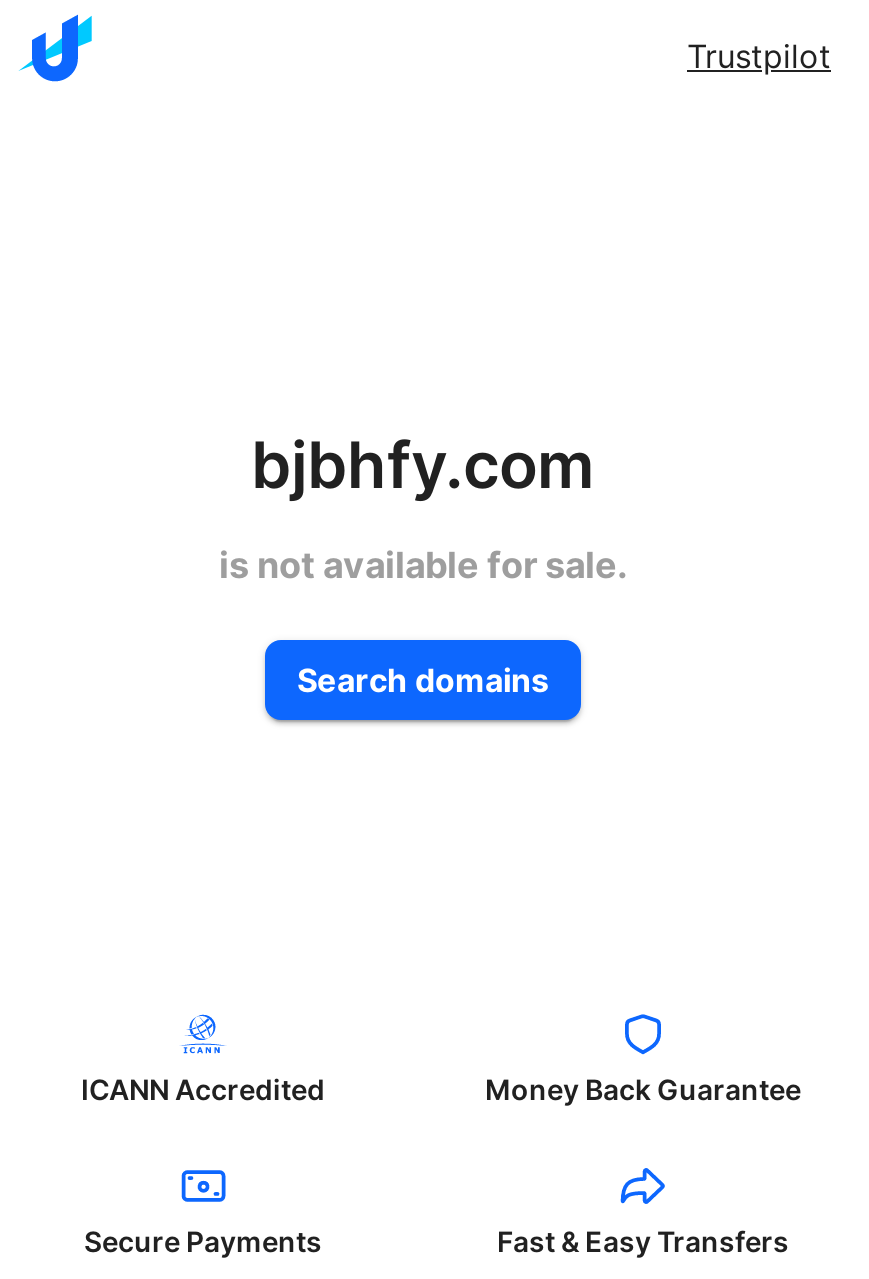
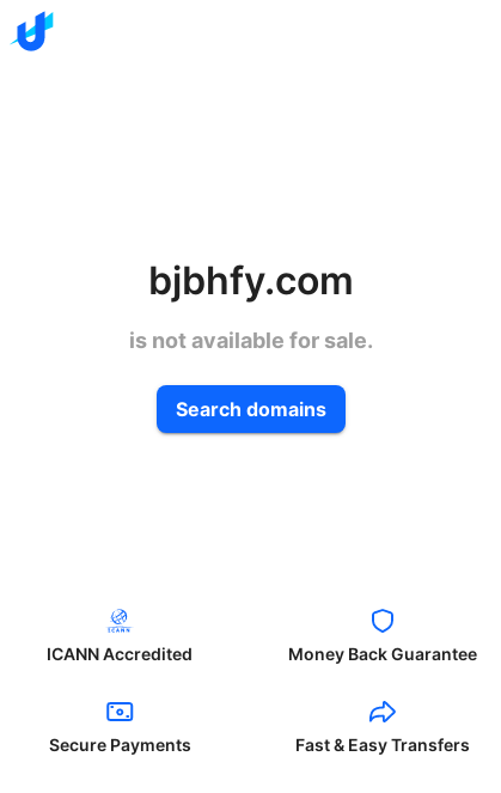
- Trustpilot
